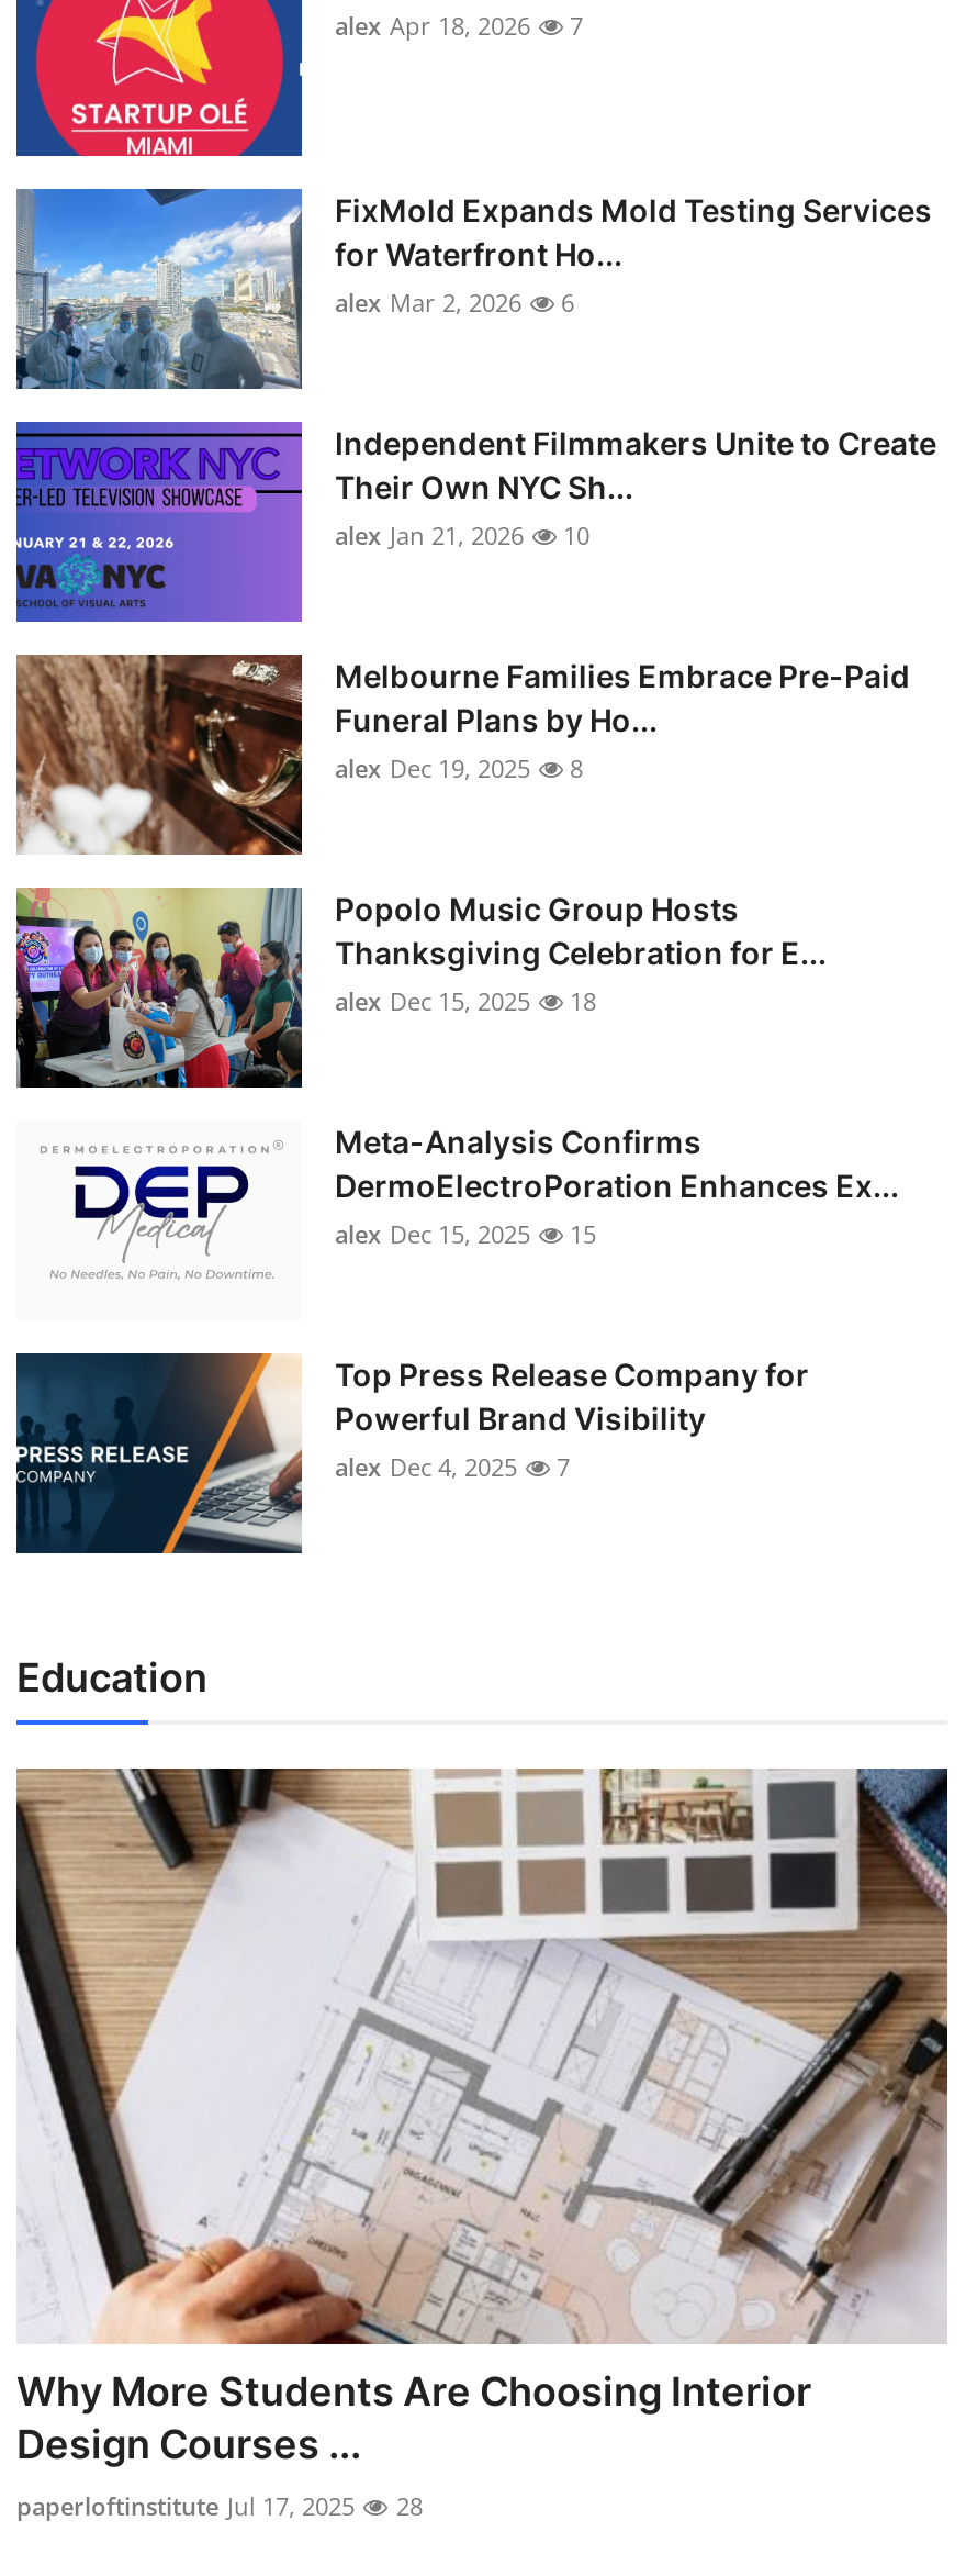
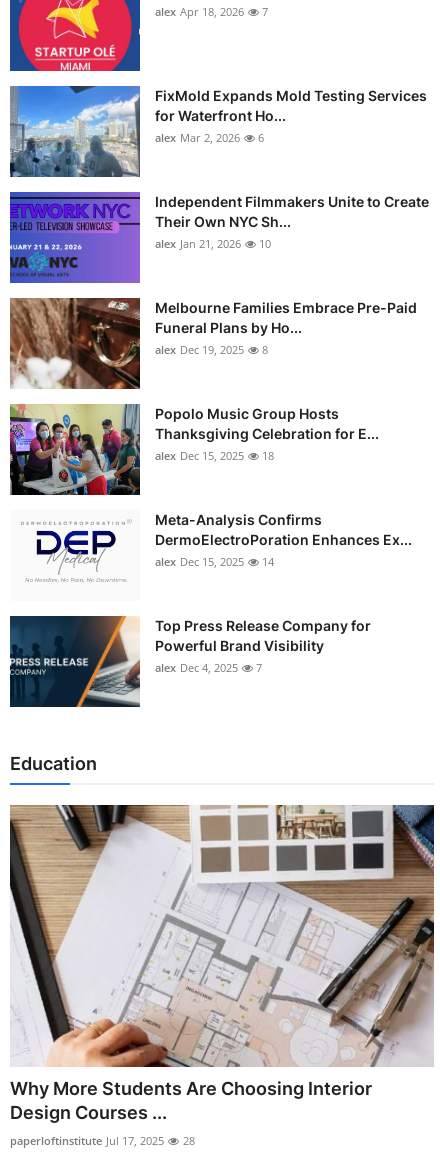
- alex Dec 15, 2025 15
+ alex Dec 15, 2025 14
